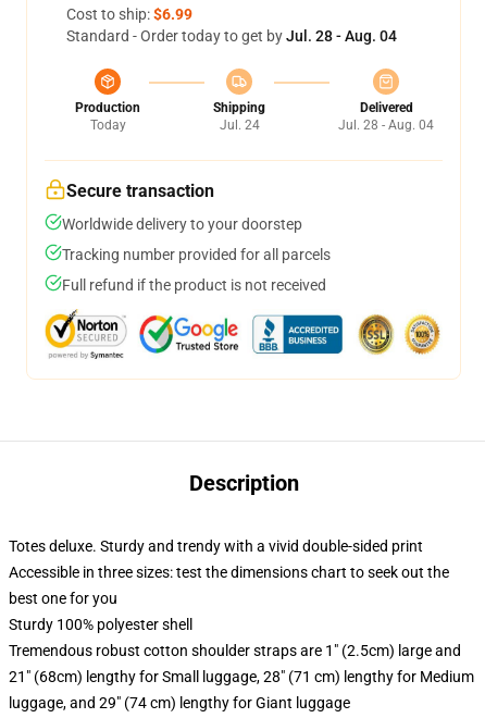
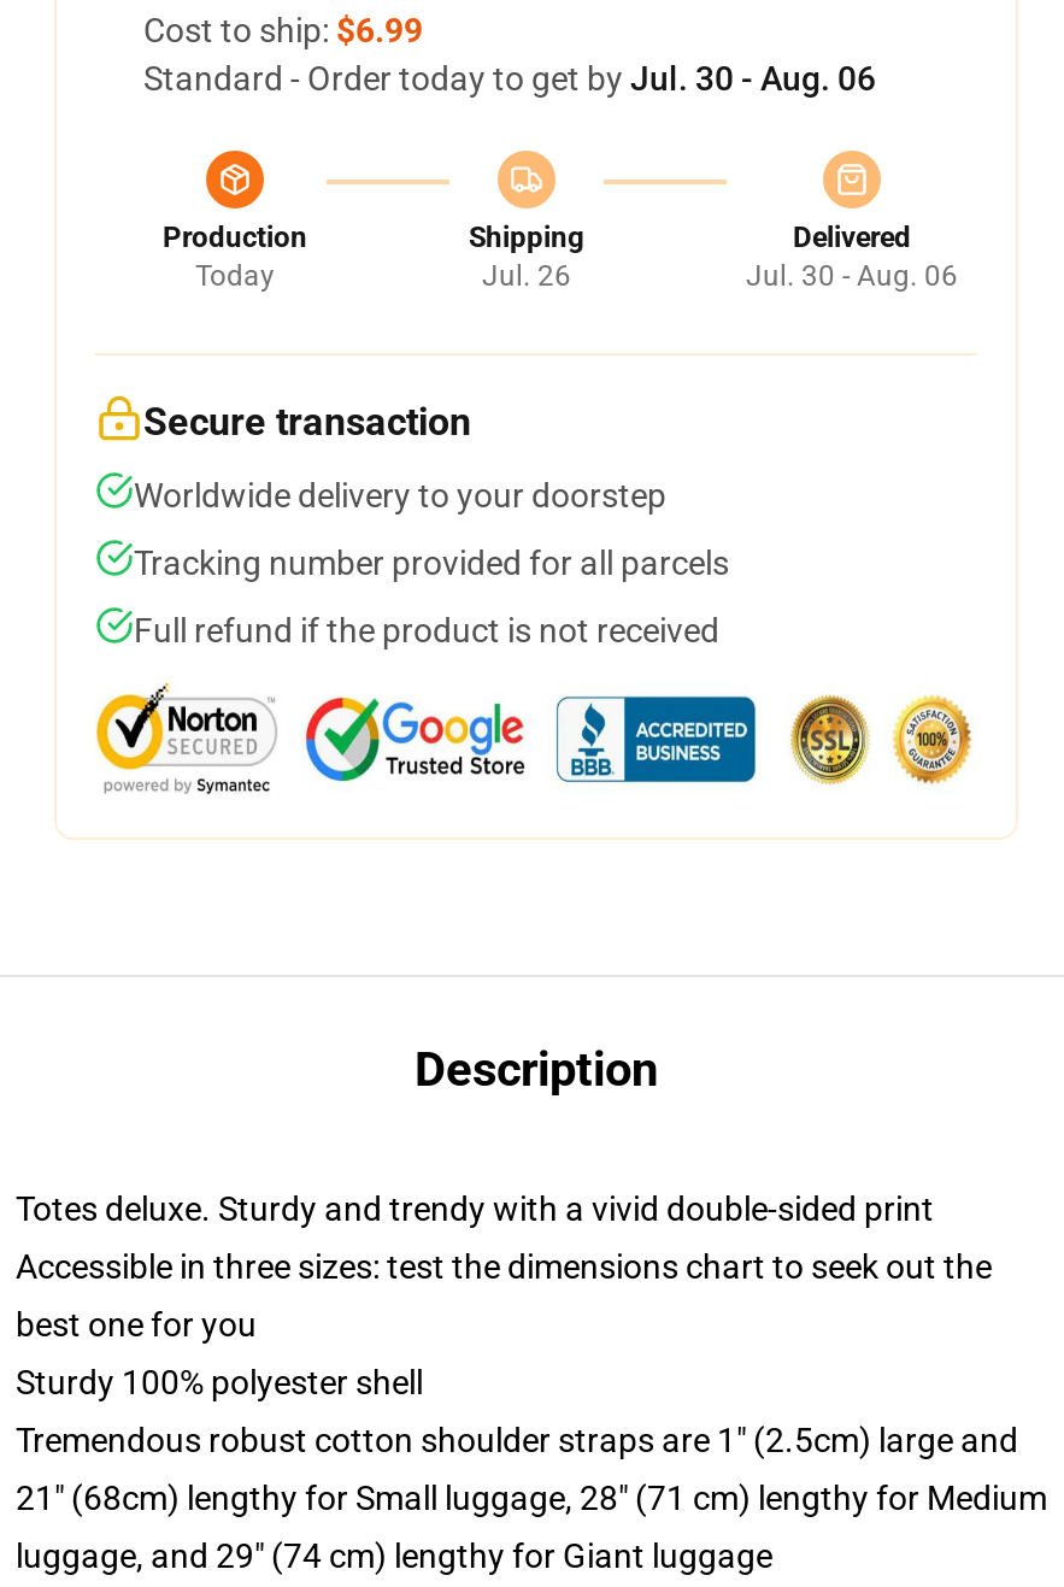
- Standard - Order today to get by Jul. 28 - Aug. 04
+ Standard - Order today to get by Jul. 30 - Aug. 06

- Jul. 24
+ Jul. 26

- Jul. 28 - Aug. 04
+ Jul. 30 - Aug. 06
